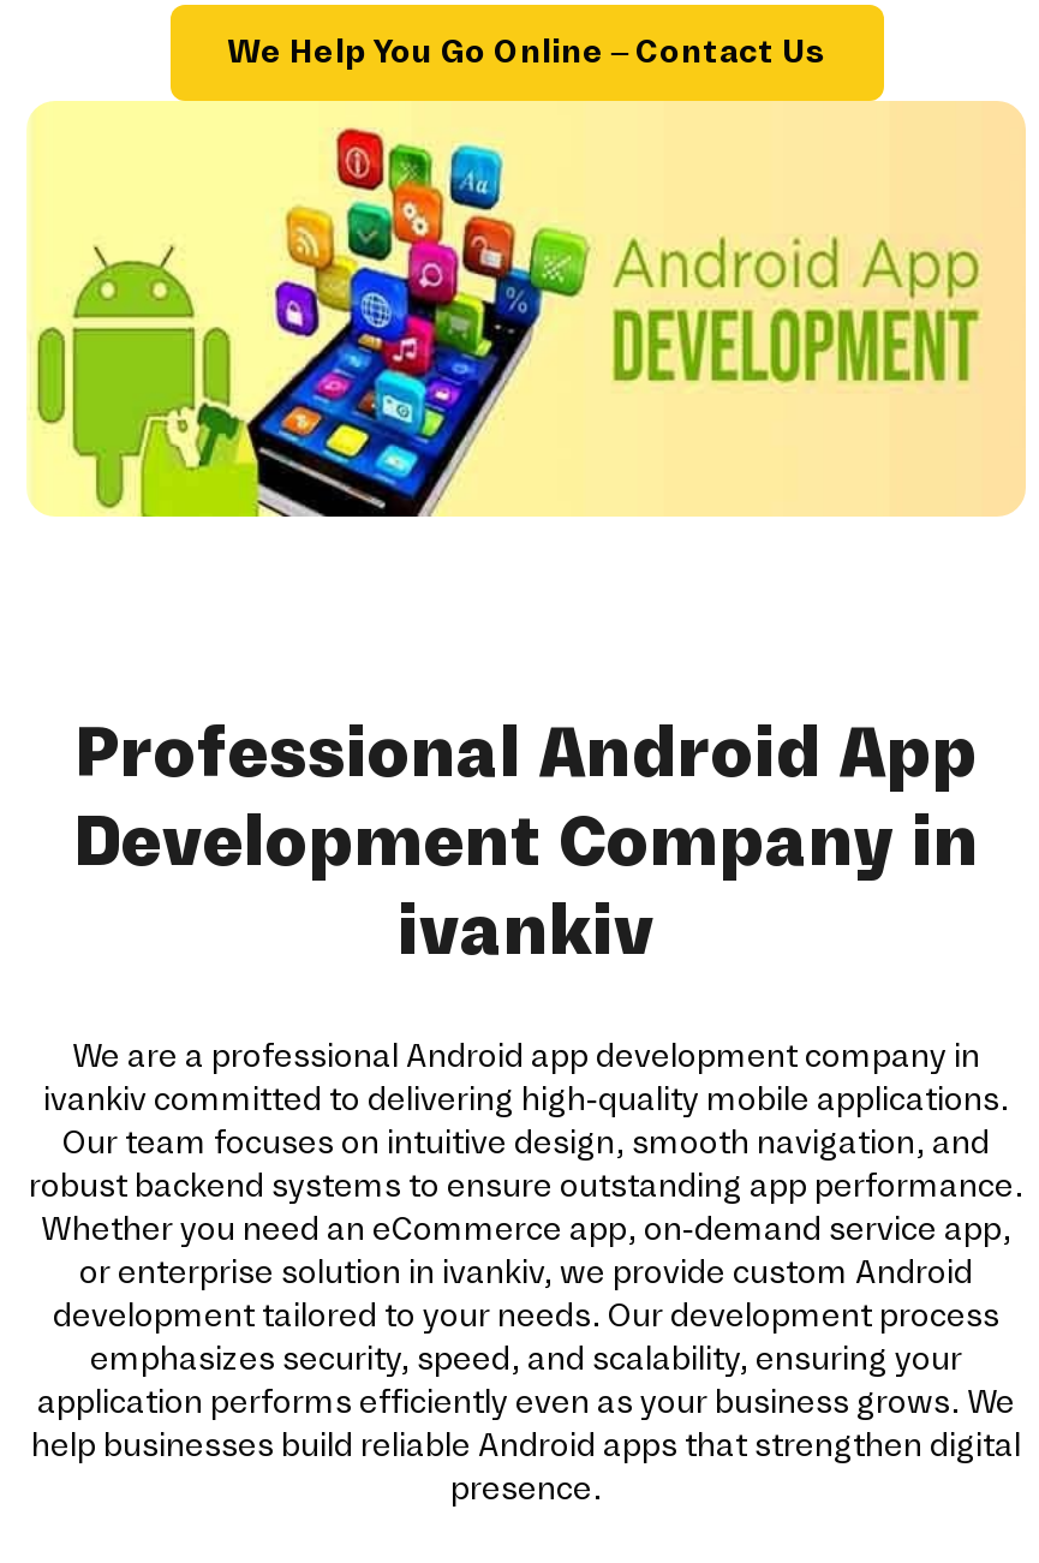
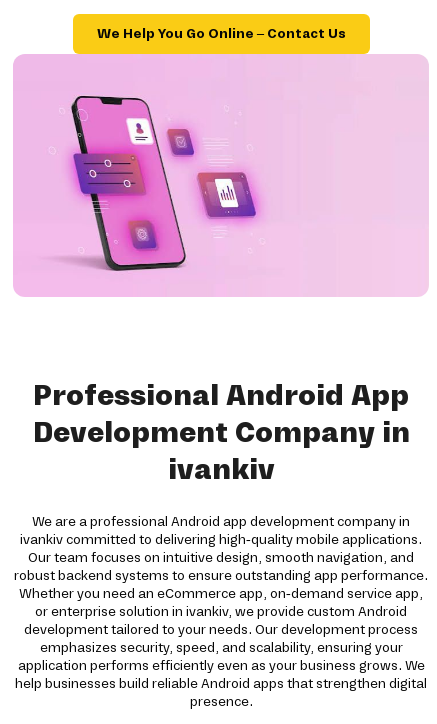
- [image]
+ [image]
